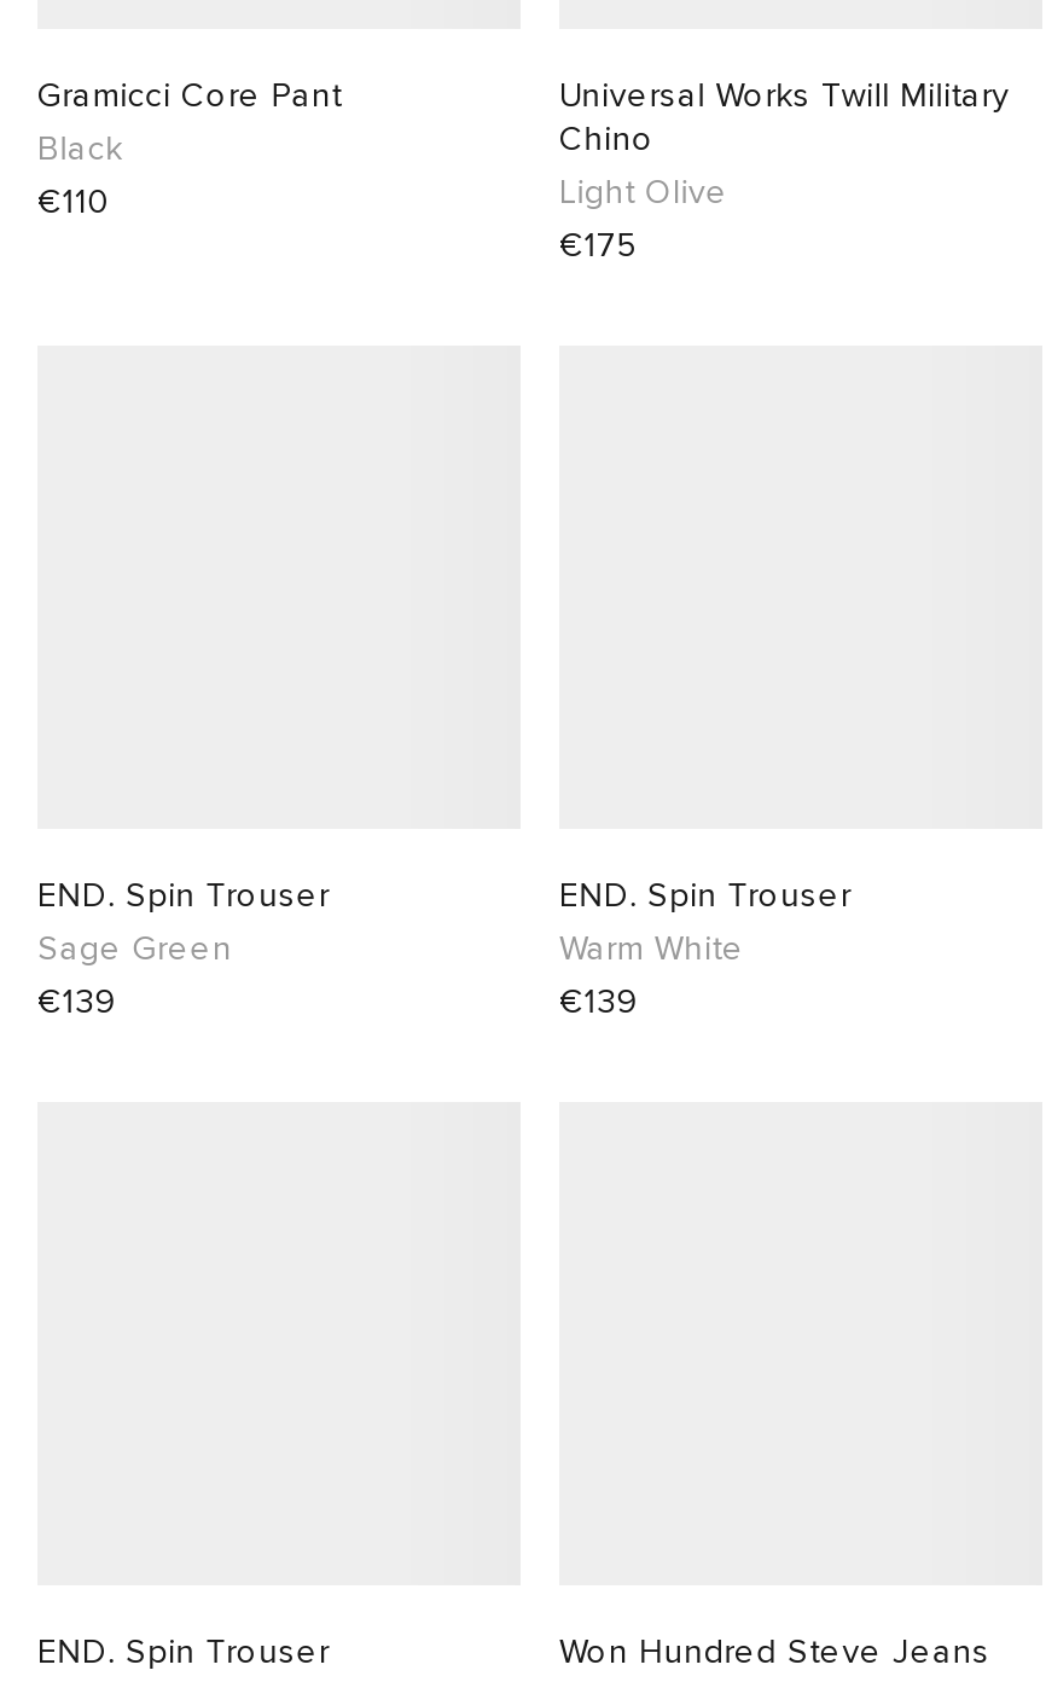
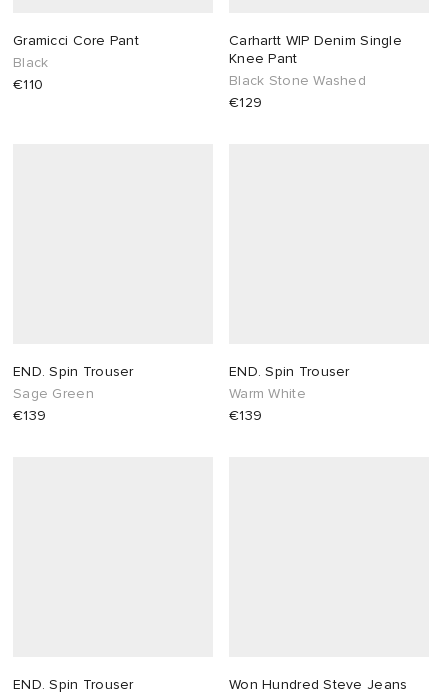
- Universal Works Twill Military
- Chino
- Light Olive
- €175
+ Carhartt WIP Denim Single
+ Knee Pant
+ Black Stone Washed
+ €129
